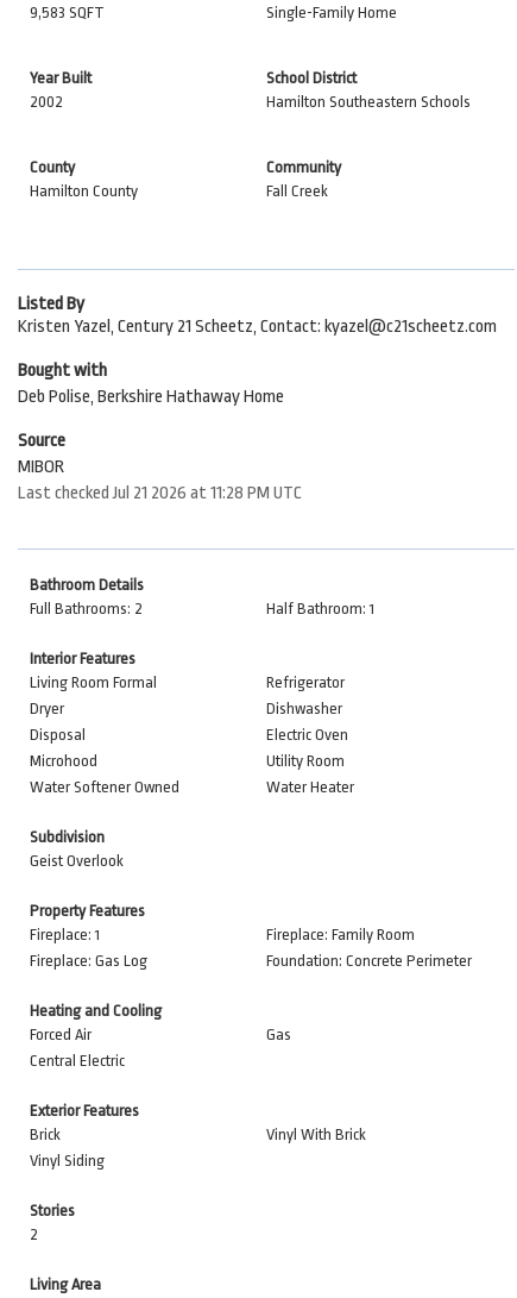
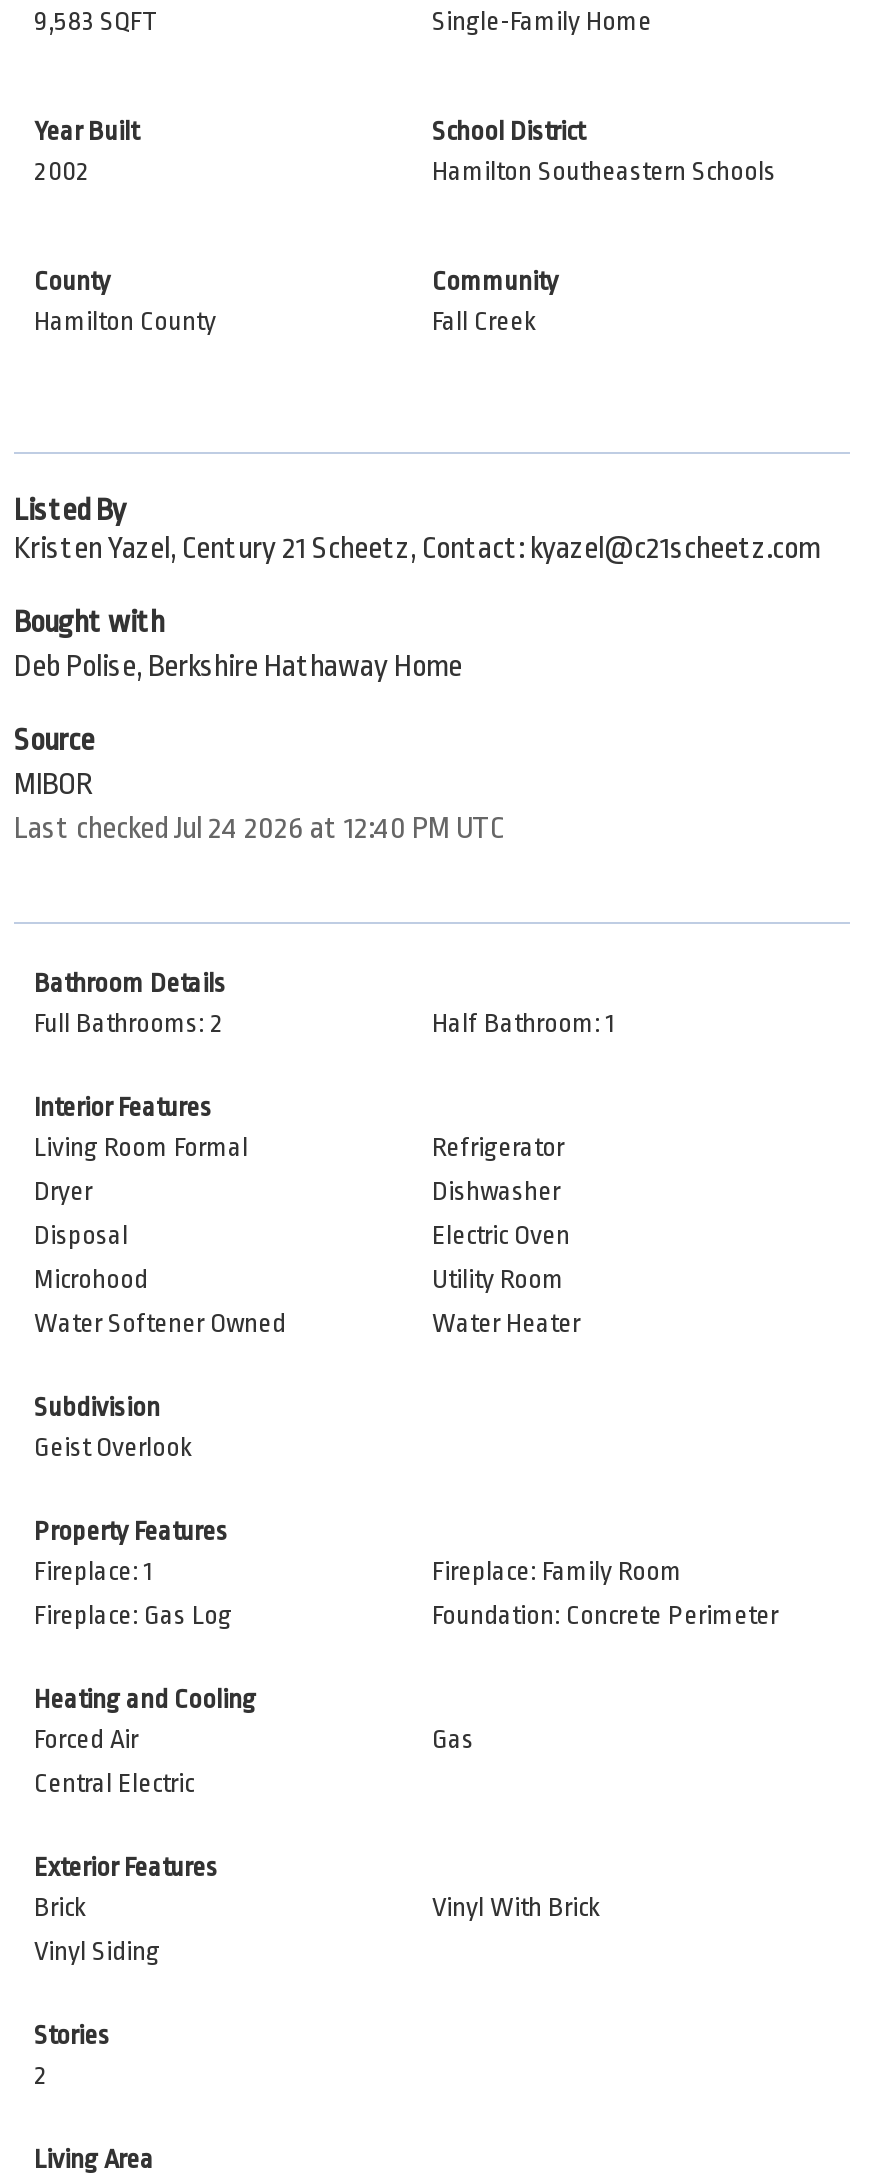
- Last checked Jul 21 2026 at 11:28 PM UTC
+ Last checked Jul 24 2026 at 12:40 PM UTC
